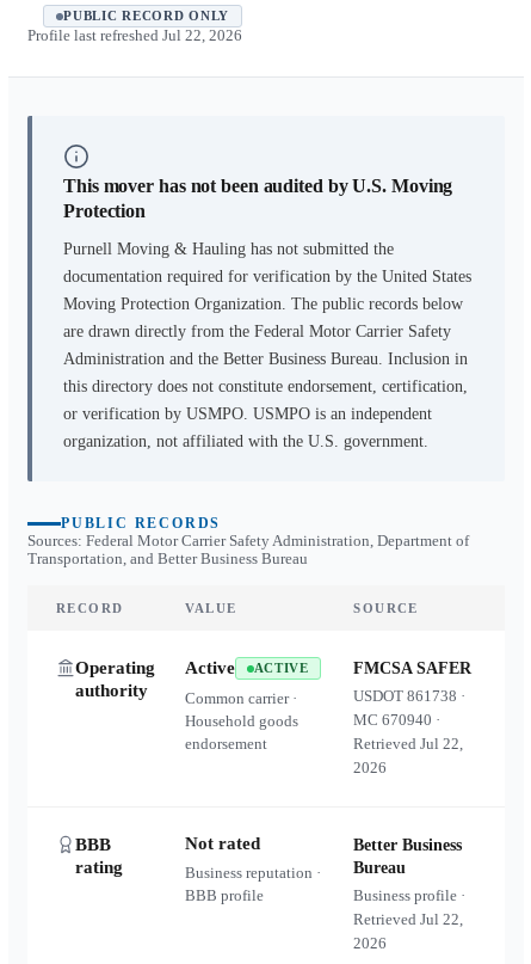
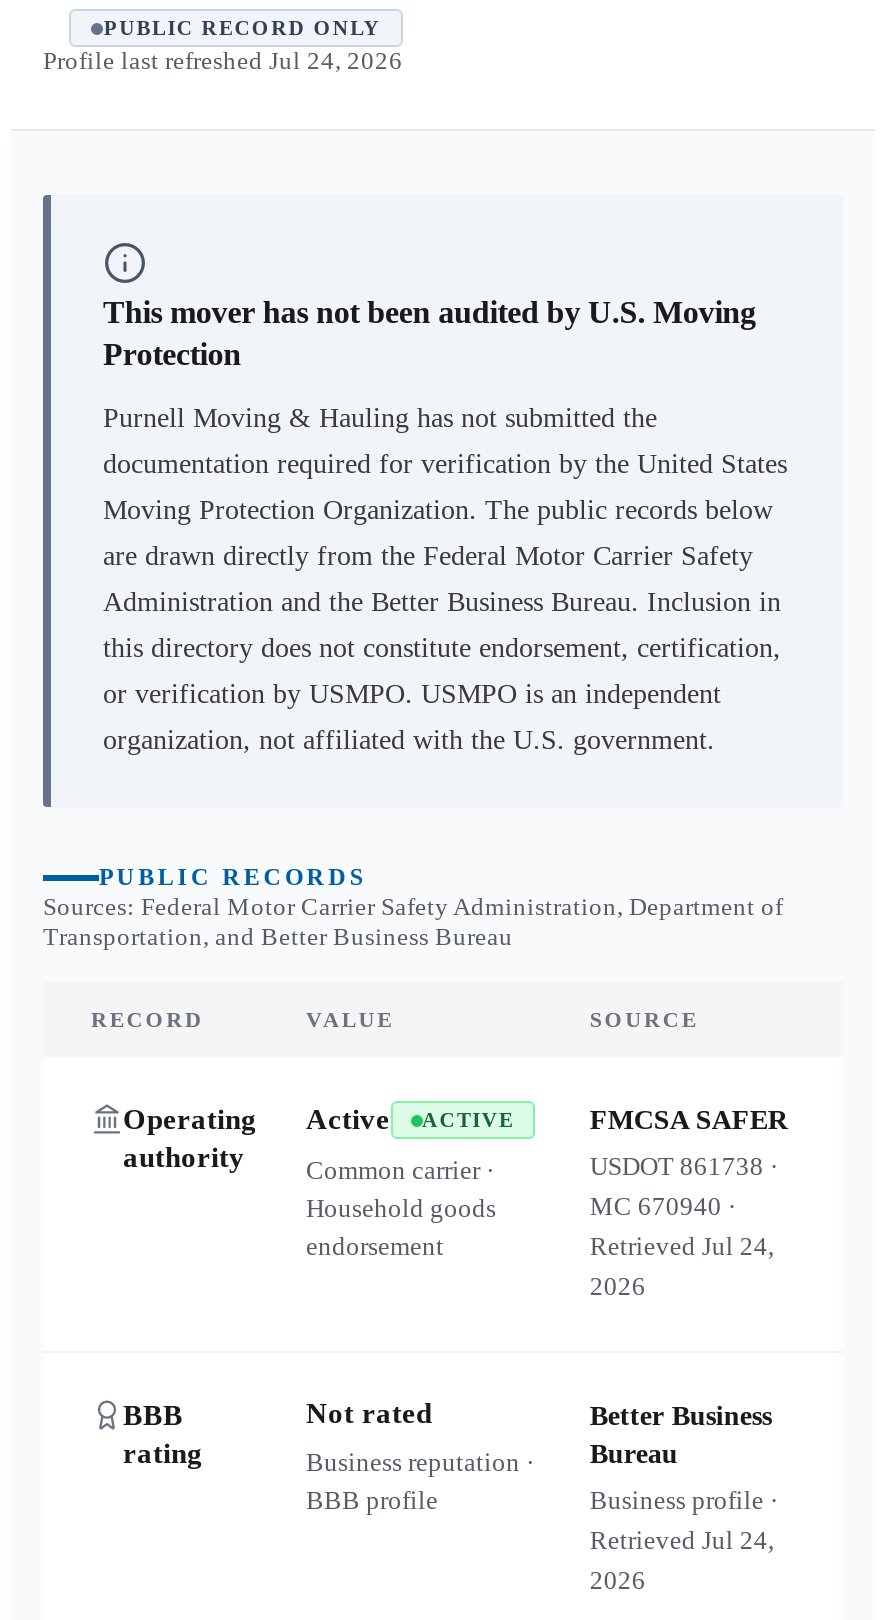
- Profile last refreshed Jul 22, 2026
+ Profile last refreshed Jul 24, 2026

- Retrieved Jul 22,
+ Retrieved Jul 24,

- Retrieved Jul 22,
+ Retrieved Jul 24,
